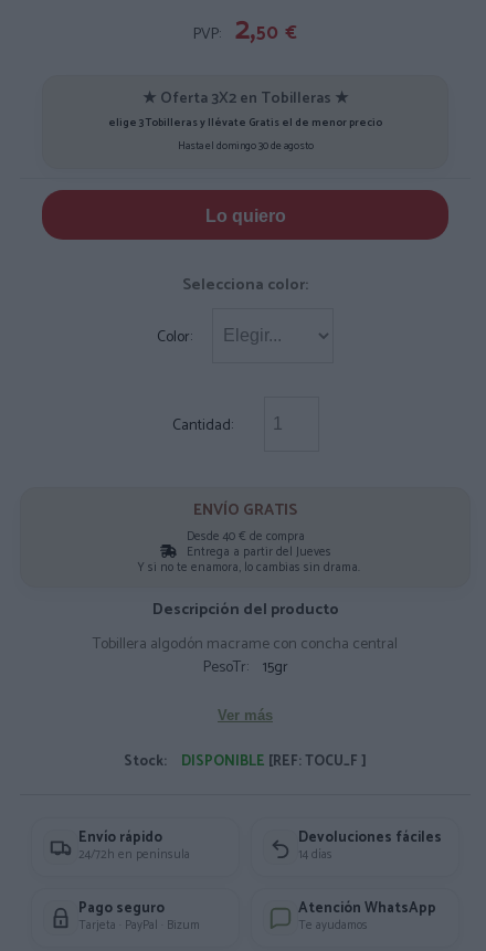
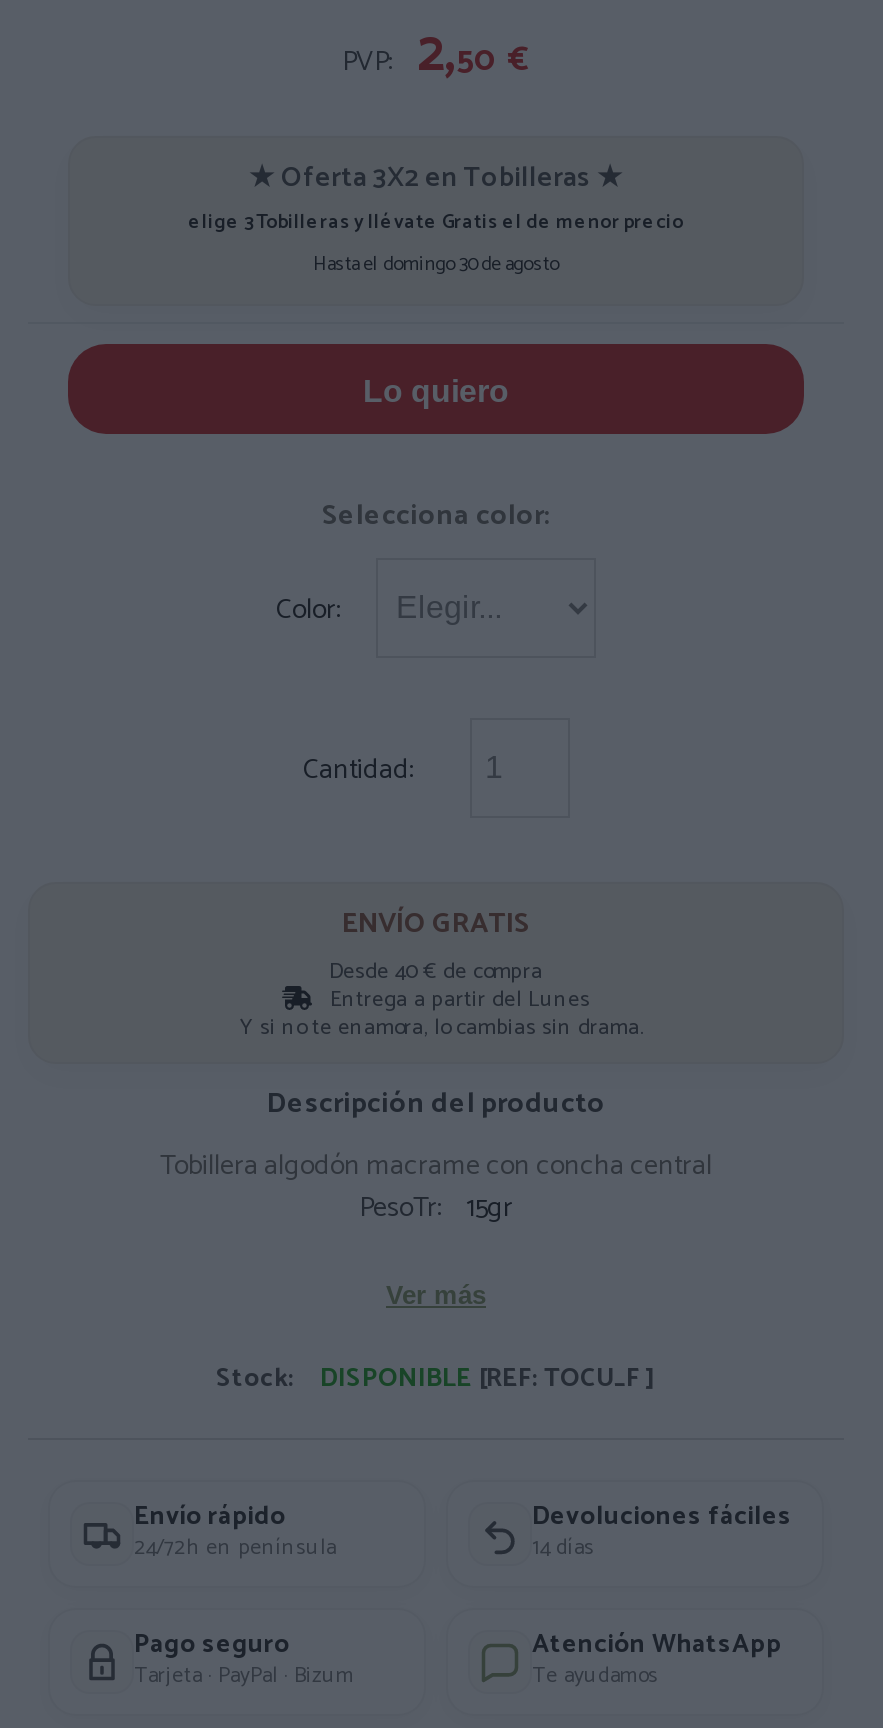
- Entrega a partir del Jueves
+ Entrega a partir del Lunes
